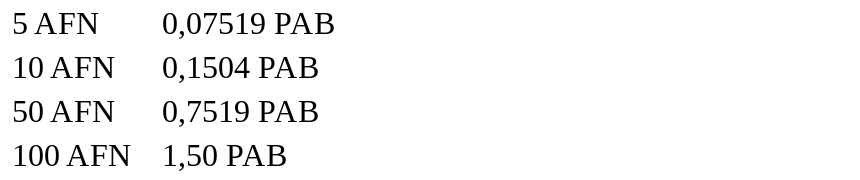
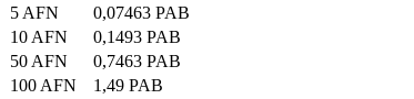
- 5 AFN 0,07519 PAB
+ 5 AFN 0,07463 PAB

- 10 AFN 0,1504 PAB
+ 10 AFN 0,1493 PAB

- 50 AFN 0,7519 PAB
+ 50 AFN 0,7463 PAB

- 100 AFN 1,50 PAB
+ 100 AFN 1,49 PAB
